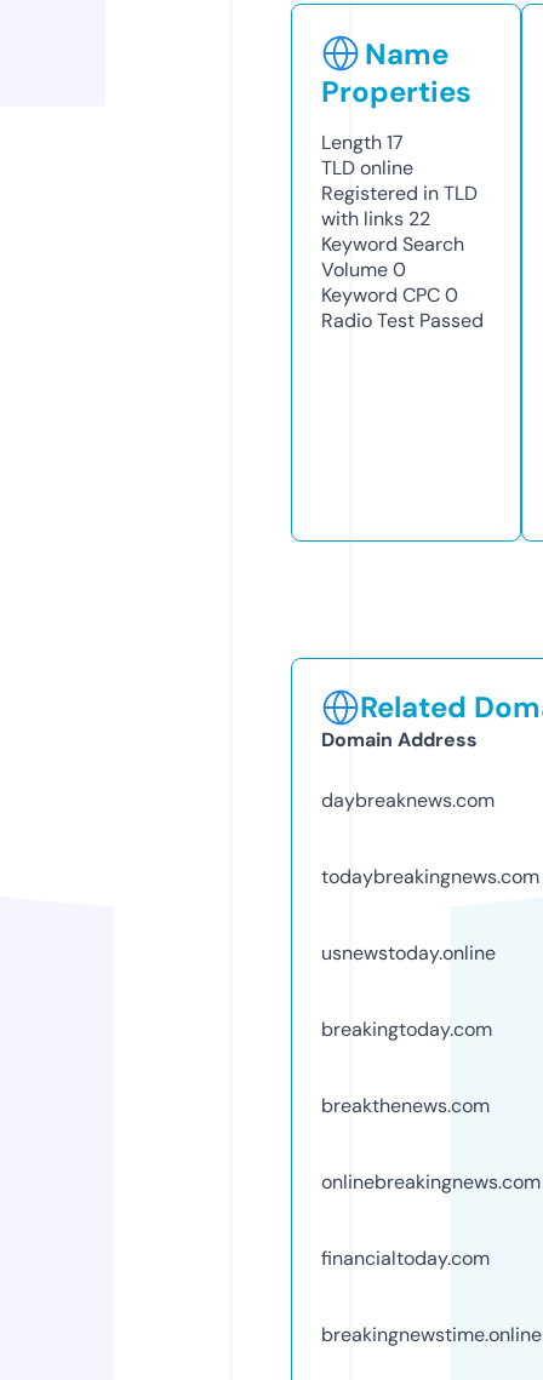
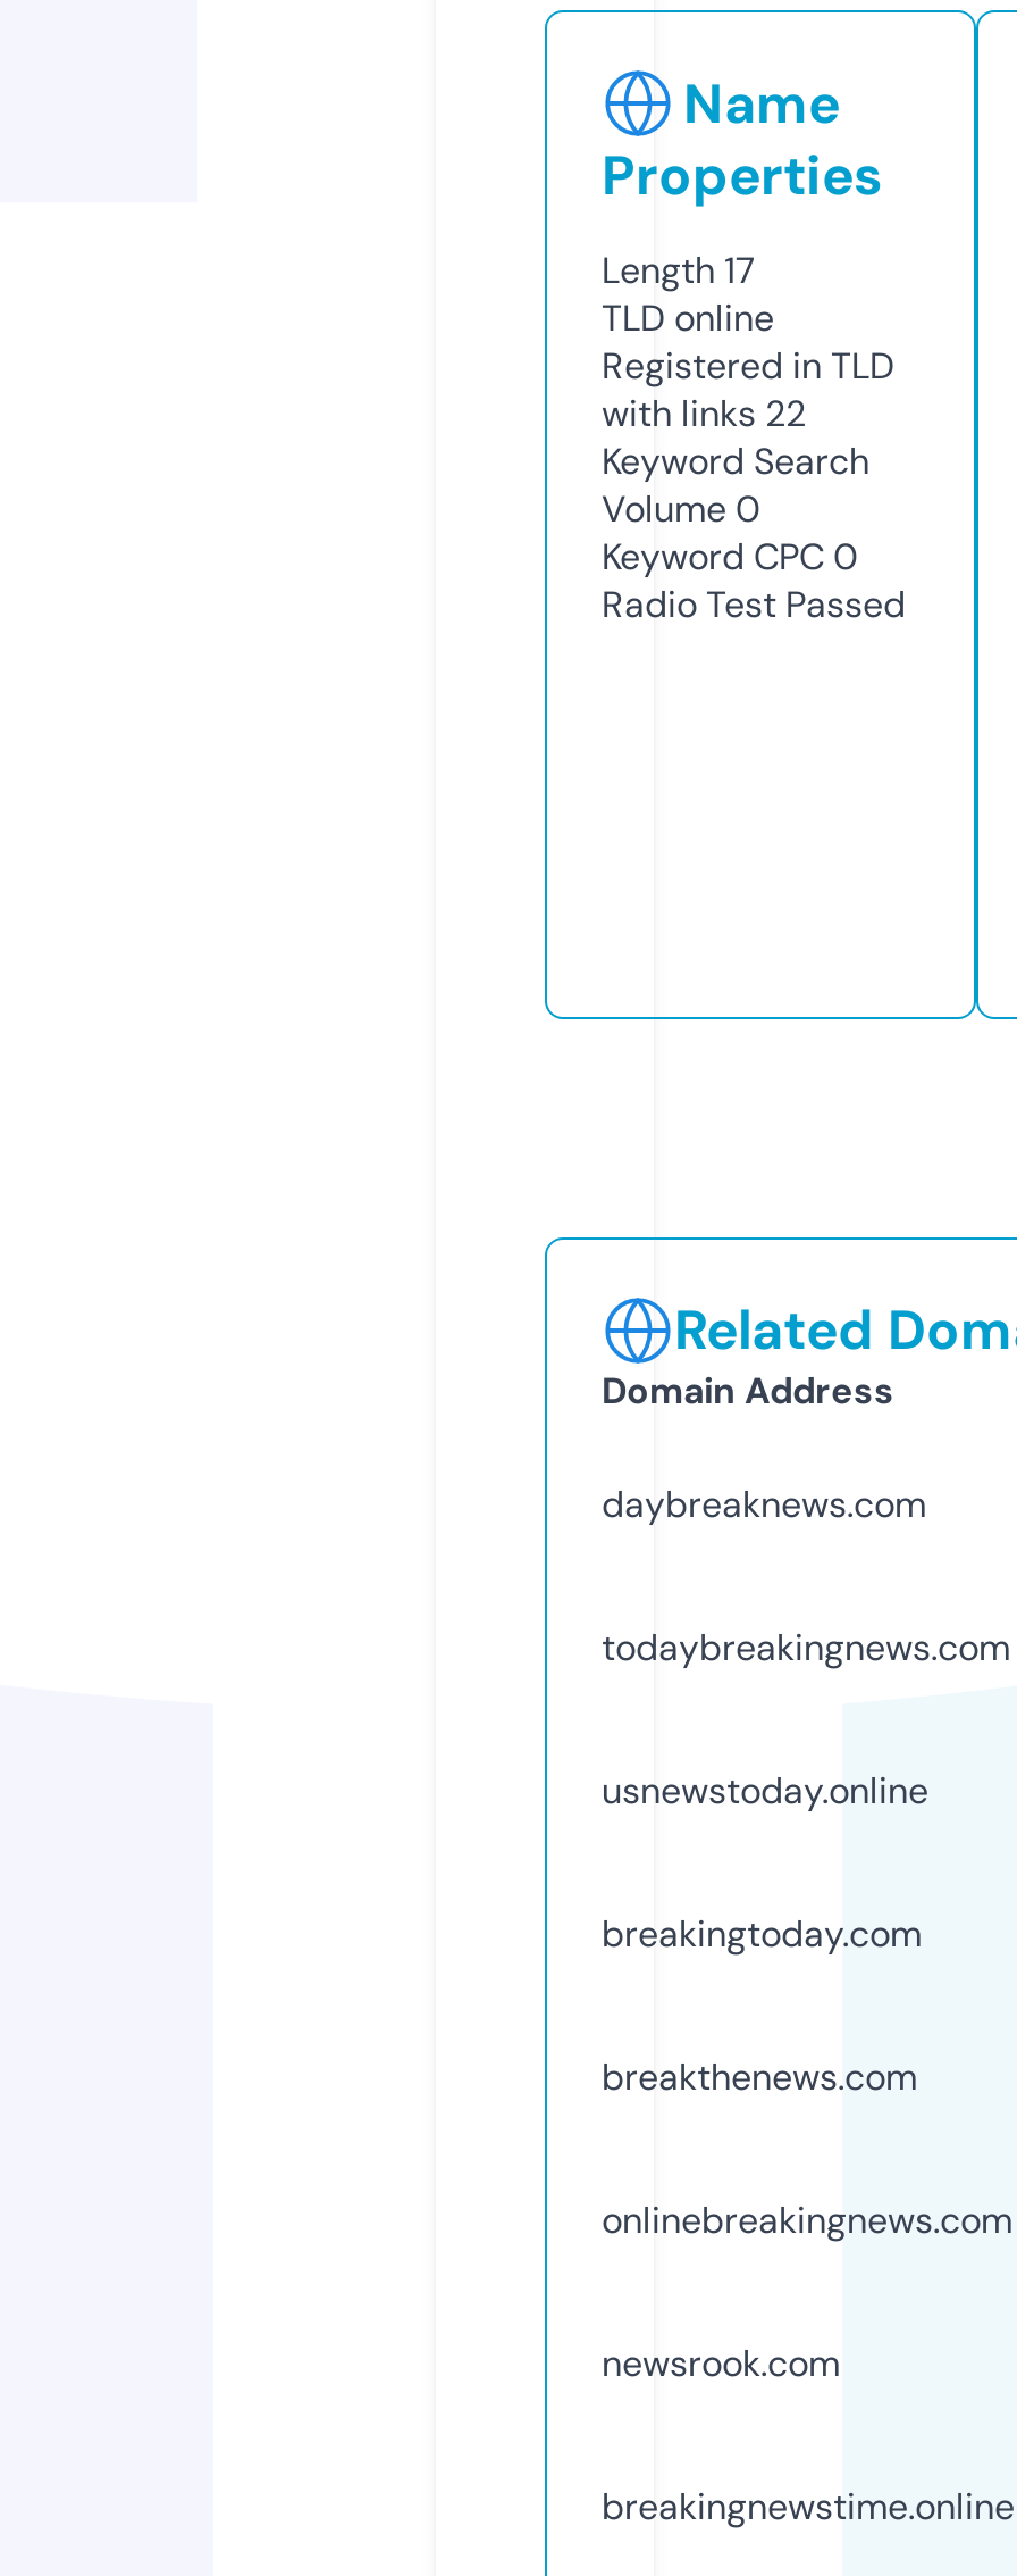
- financialtoday.com
+ newsrook.com
